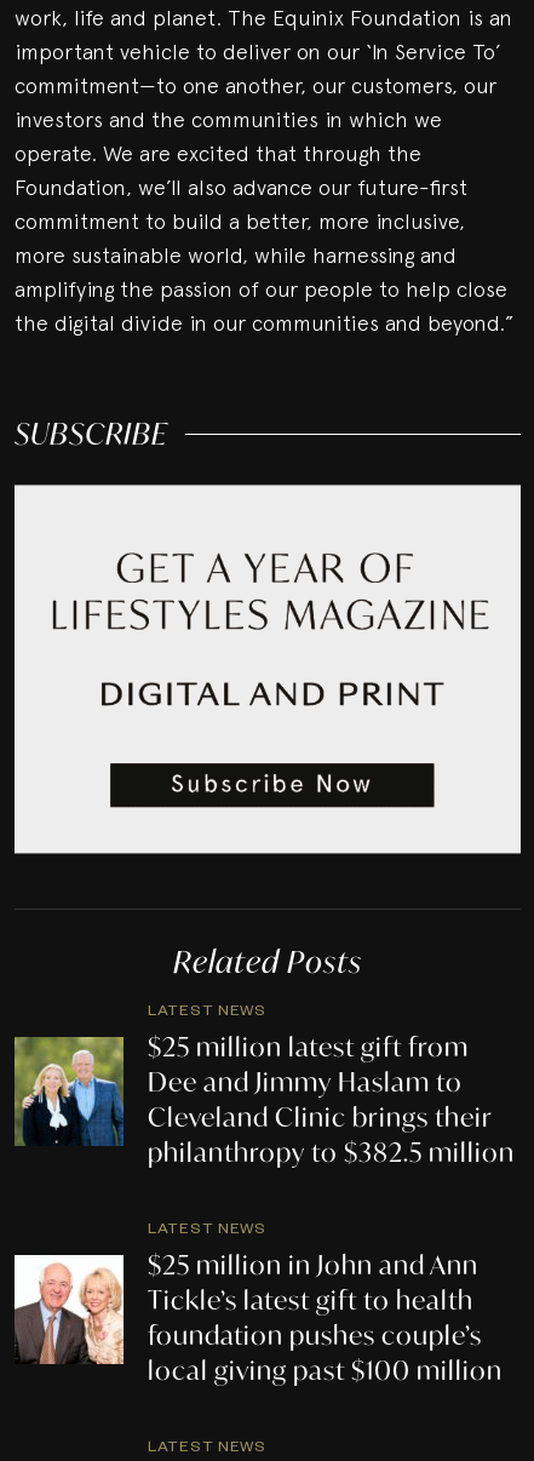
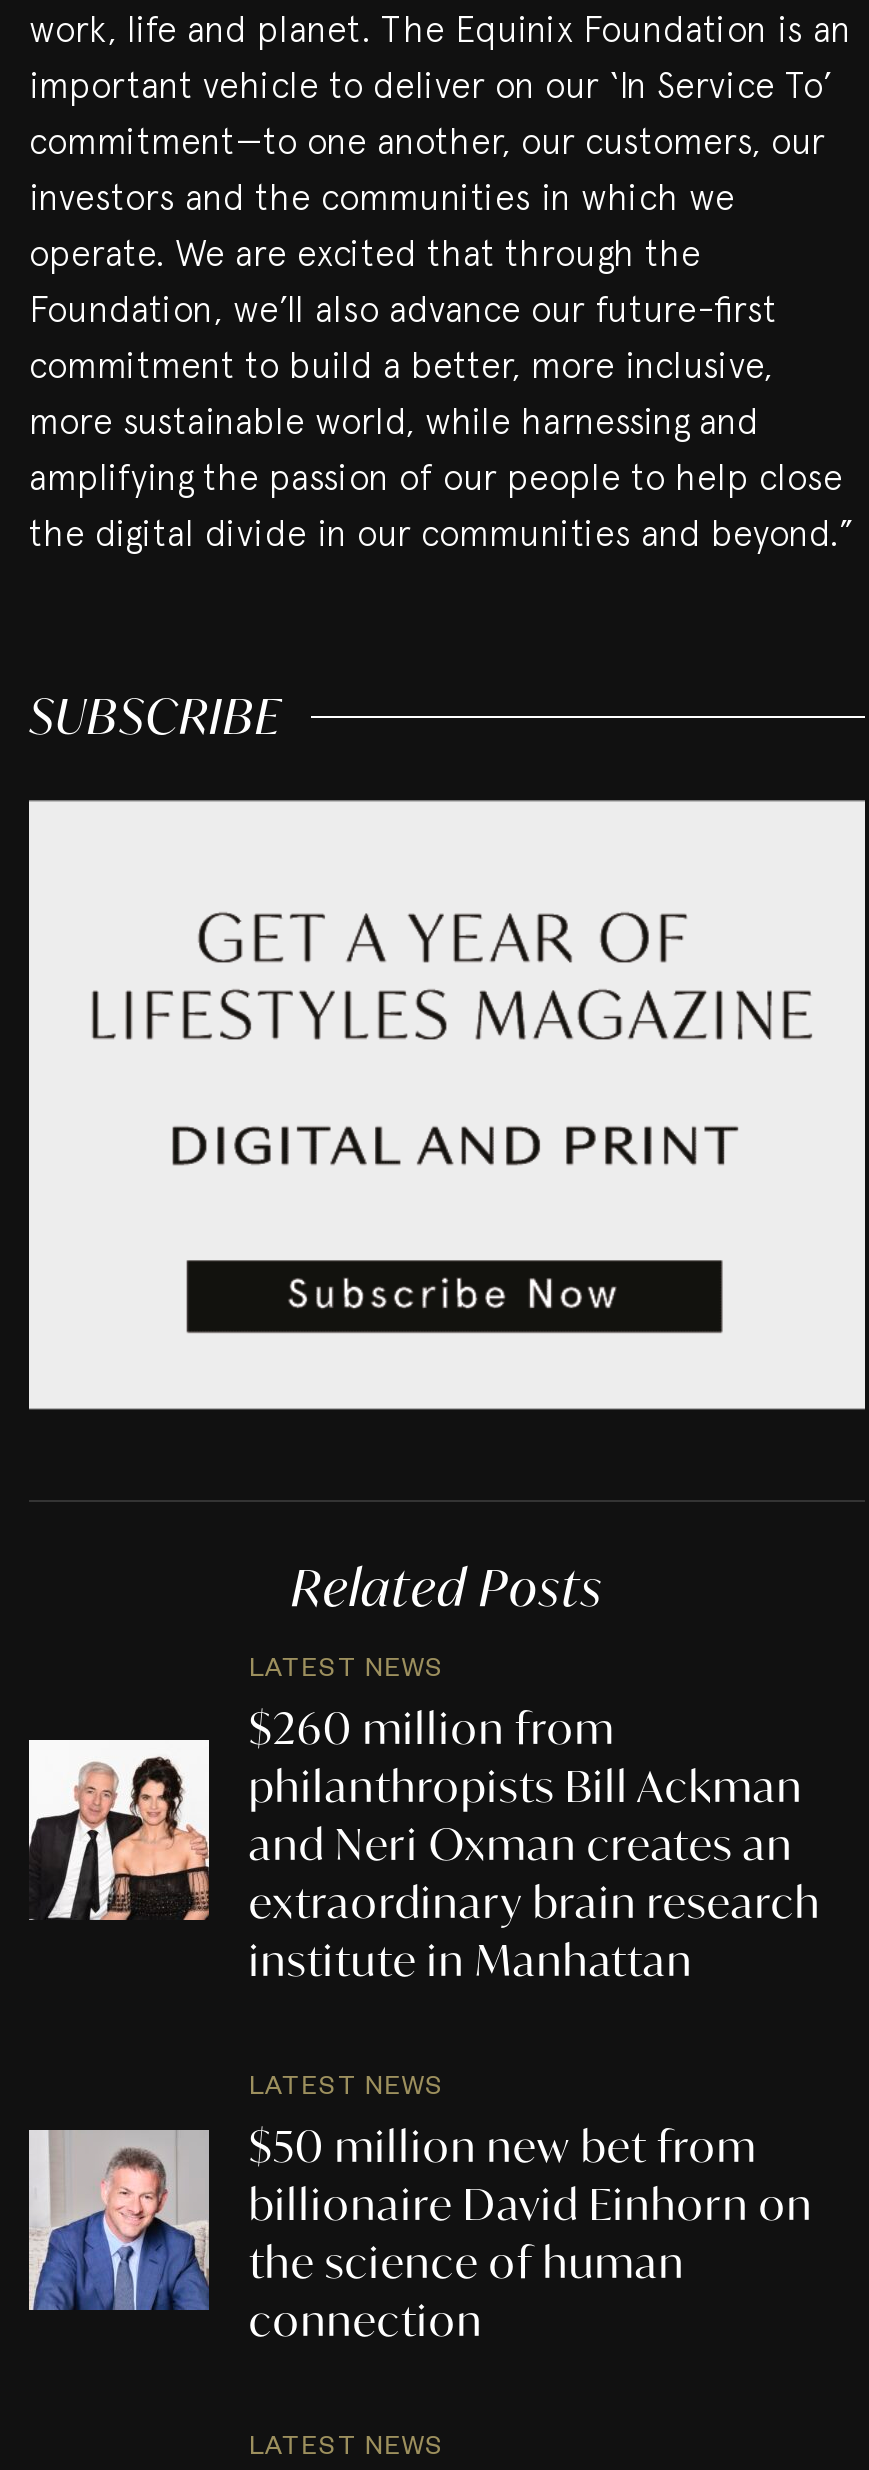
- [image]
- $25 million latest gift from
- Dee and Jimmy Haslam to
- Cleveland Clinic brings their
- philanthropy to $382.5 million
+ [image]
+ $260 million from
+ philanthropists Bill Ackman
+ and Neri Oxman creates an
+ extraordinary brain research
+ institute in Manhattan

- [image]
- $25 million in John and Ann
- Tickle’s latest gift to health
- foundation pushes couple’s
- local giving past $100 million
+ [image]
+ $50 million new bet from
+ billionaire David Einhorn on
+ the science of human
+ connection
